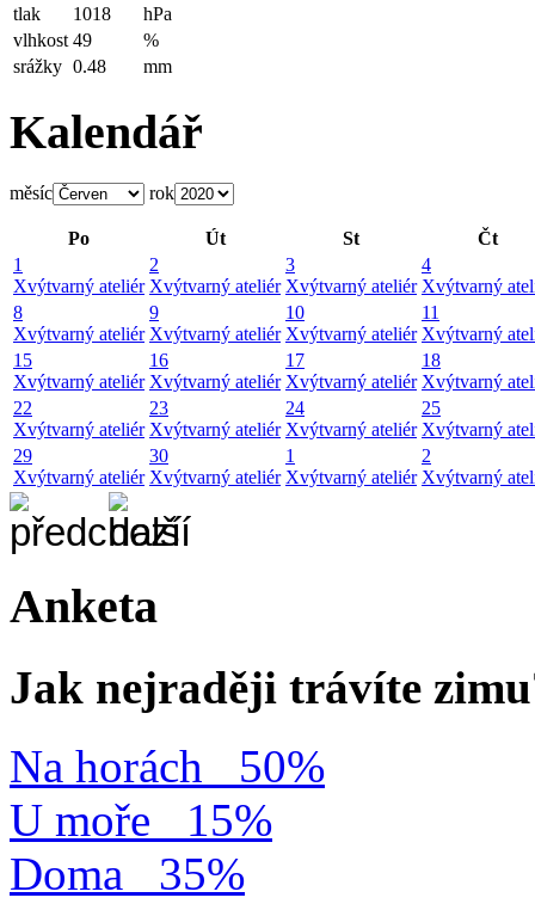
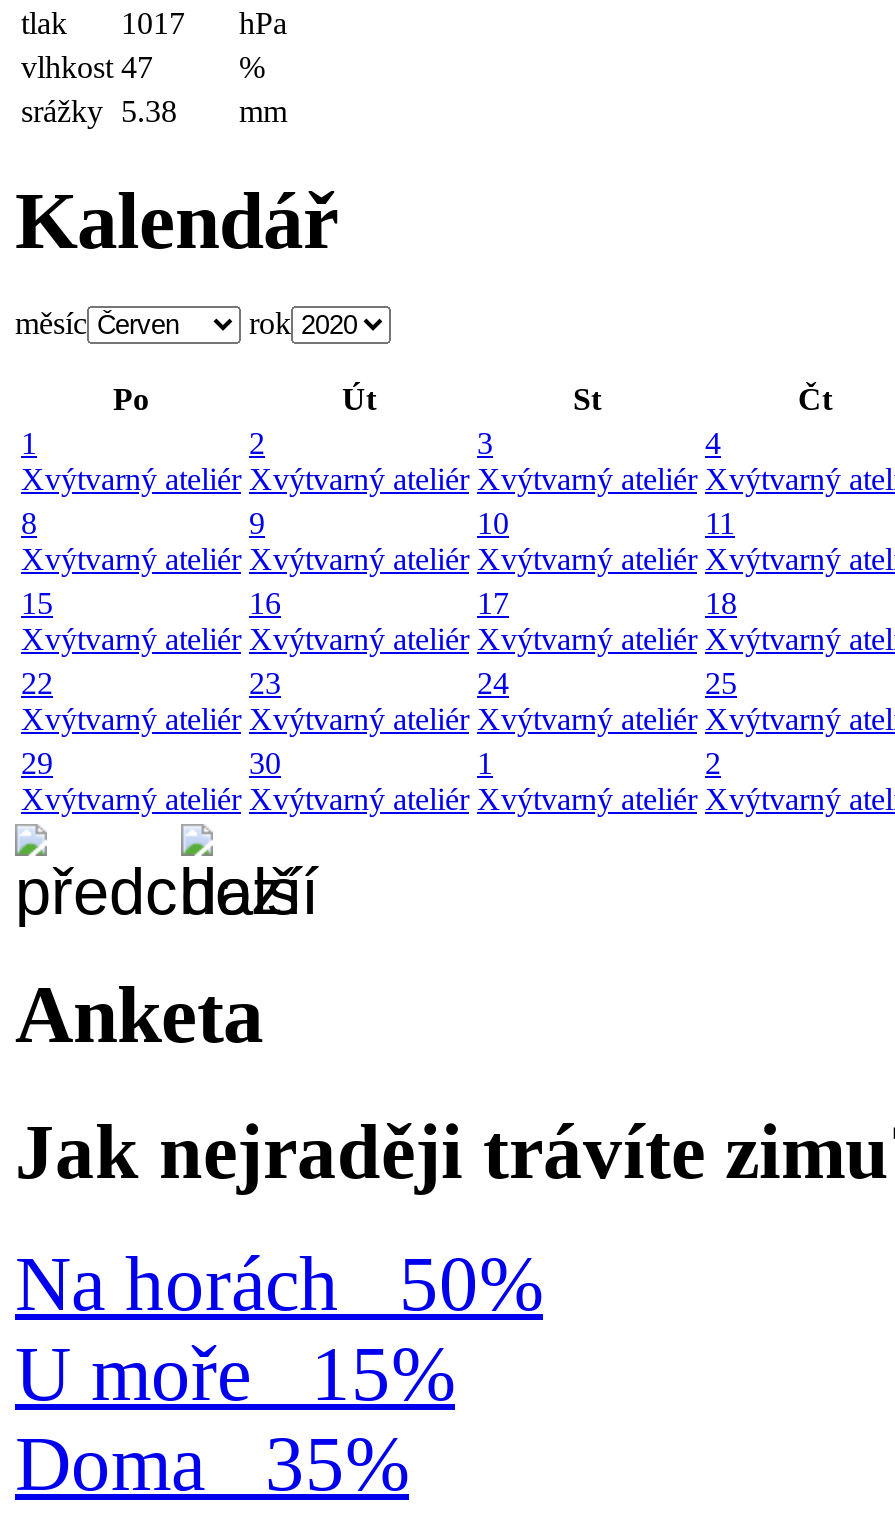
- tlak 1018 hPa
+ tlak 1017 hPa

- vlhkost 49
+ vlhkost 47

- srážky 0.48 mm
+ srážky 5.38 mm
